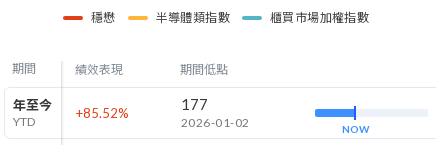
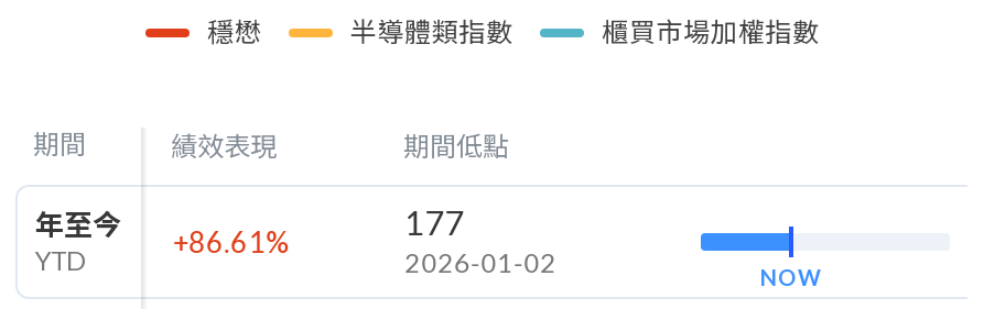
- 年至今 +85.52%
+ 年至今 +86.61%
